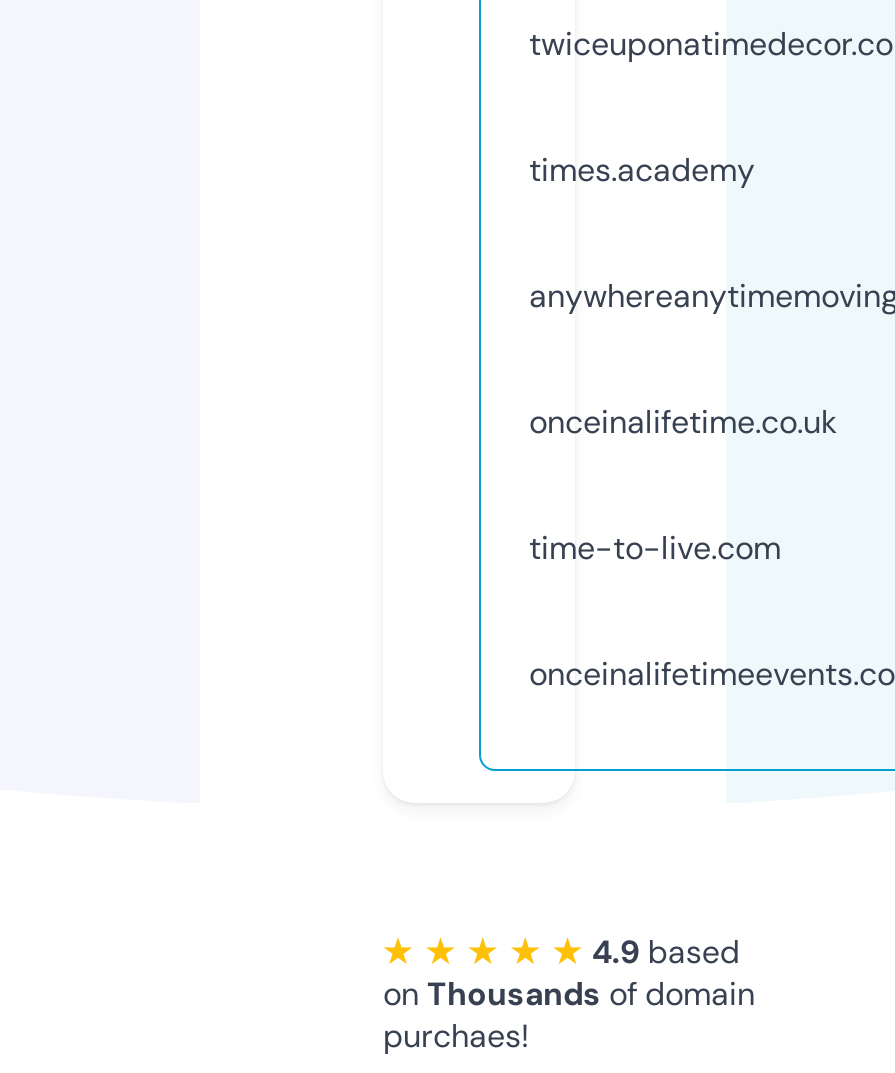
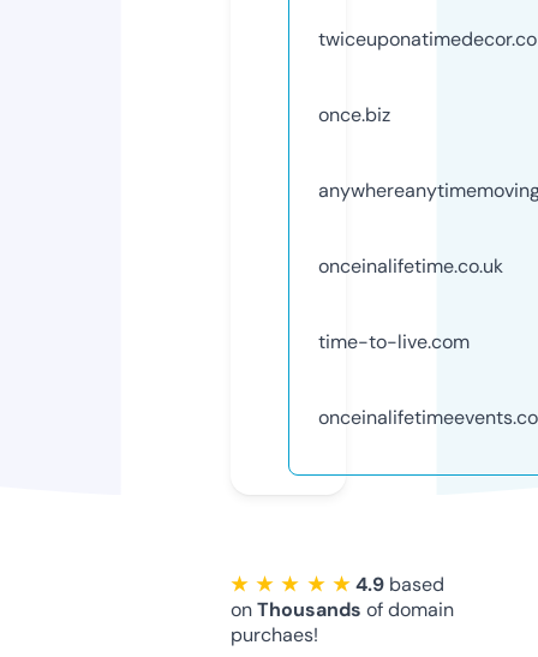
- times.academy
+ once.biz
